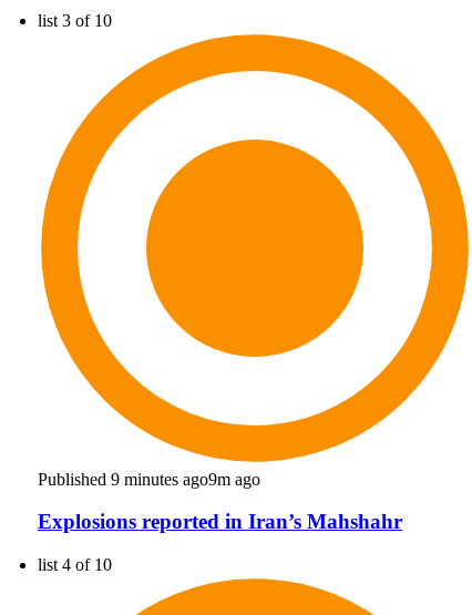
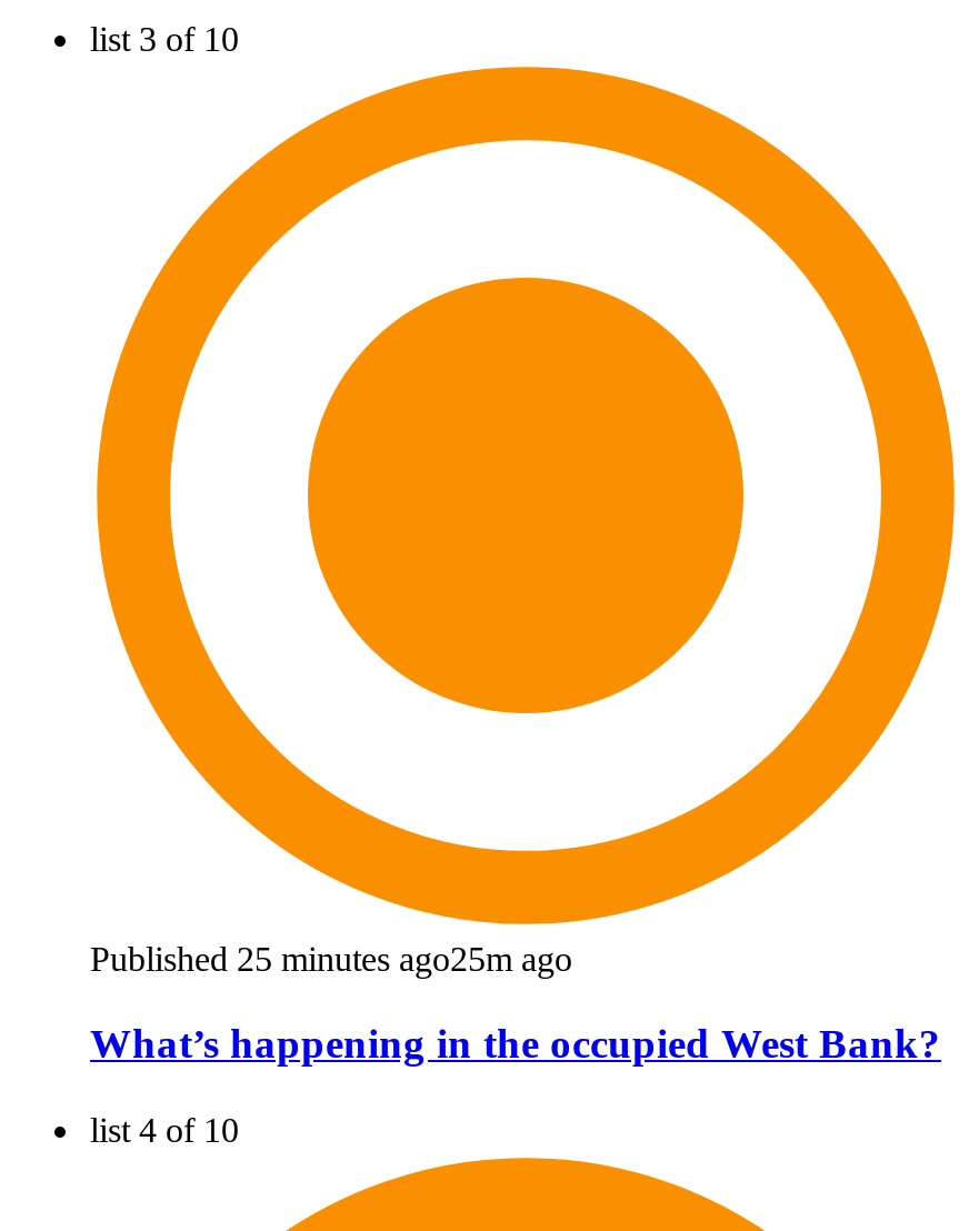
- Published 9 minutes ago9m ago
+ Published 25 minutes ago25m ago

- Explosions reported in Iran’s Mahshahr
+ What’s happening in the occupied West Bank?
